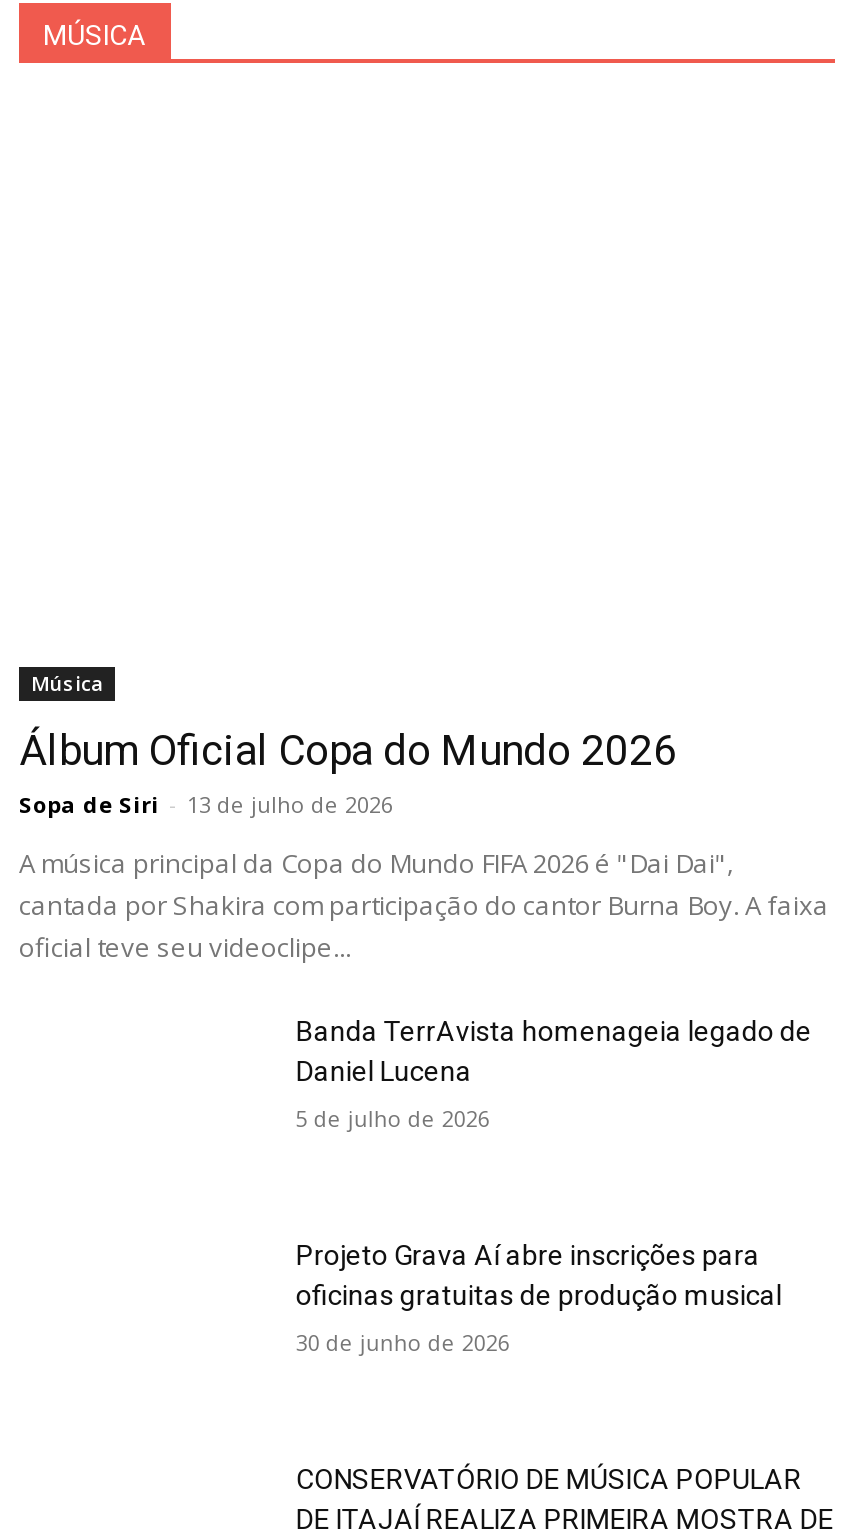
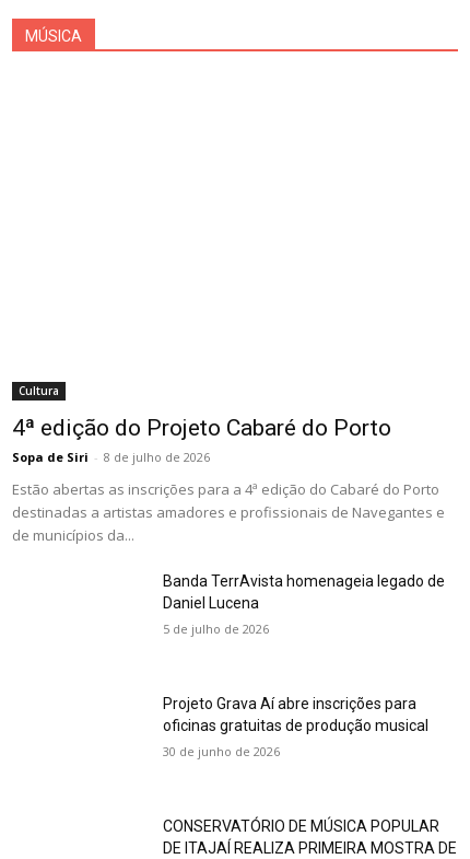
- Música
+ Cultura

- Álbum Oficial Copa do Mundo 2026
- Sopa de Siri - 13 de julho de 2026
+ 4ª edição do Projeto Cabaré do Porto
+ Sopa de Siri - 8 de julho de 2026

- A música principal da Copa do Mundo FIFA 2026 é "Dai Dai",
- cantada por Shakira com participação do cantor Burna Boy. A faixa
- oficial teve seu videoclipe...
+ Estão abertas as inscrições para a 4ª edição do Cabaré do Porto
+ destinadas a artistas amadores e profissionais de Navegantes e
+ de municípios da...
